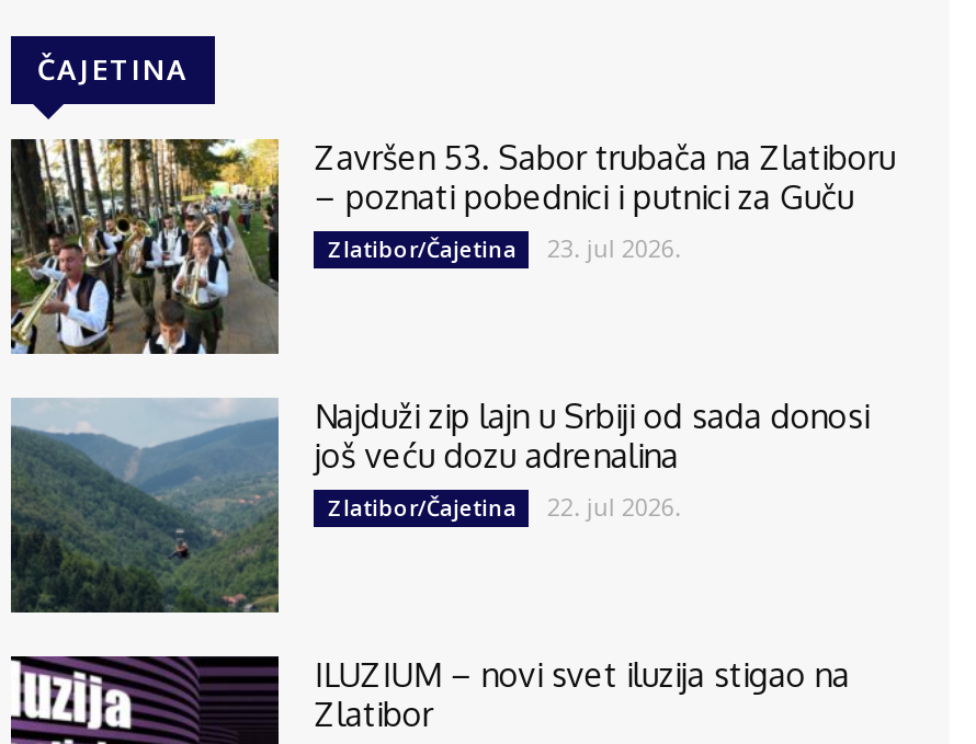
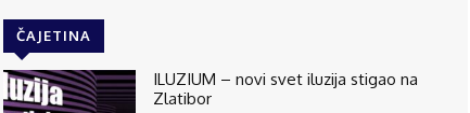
- [image]
- Završen 53. Sabor trubača na Zlatiboru
- – poznati pobednici i putnici za Guču
- Zlatibor/Čajetina
- 23. jul 2026.

- [image]
- Najduži zip lajn u Srbiji od sada donosi
- još veću dozu adrenalina
- Zlatibor/Čajetina
- 22. jul 2026.
